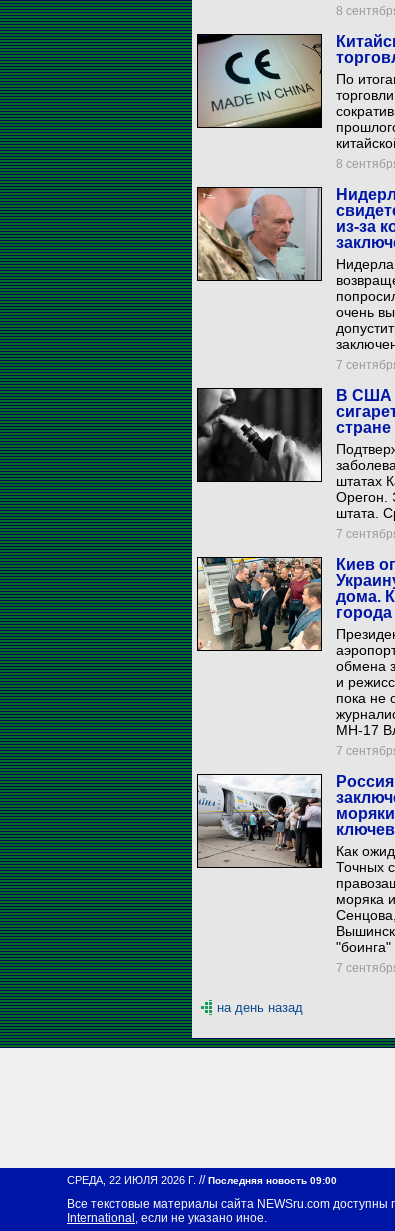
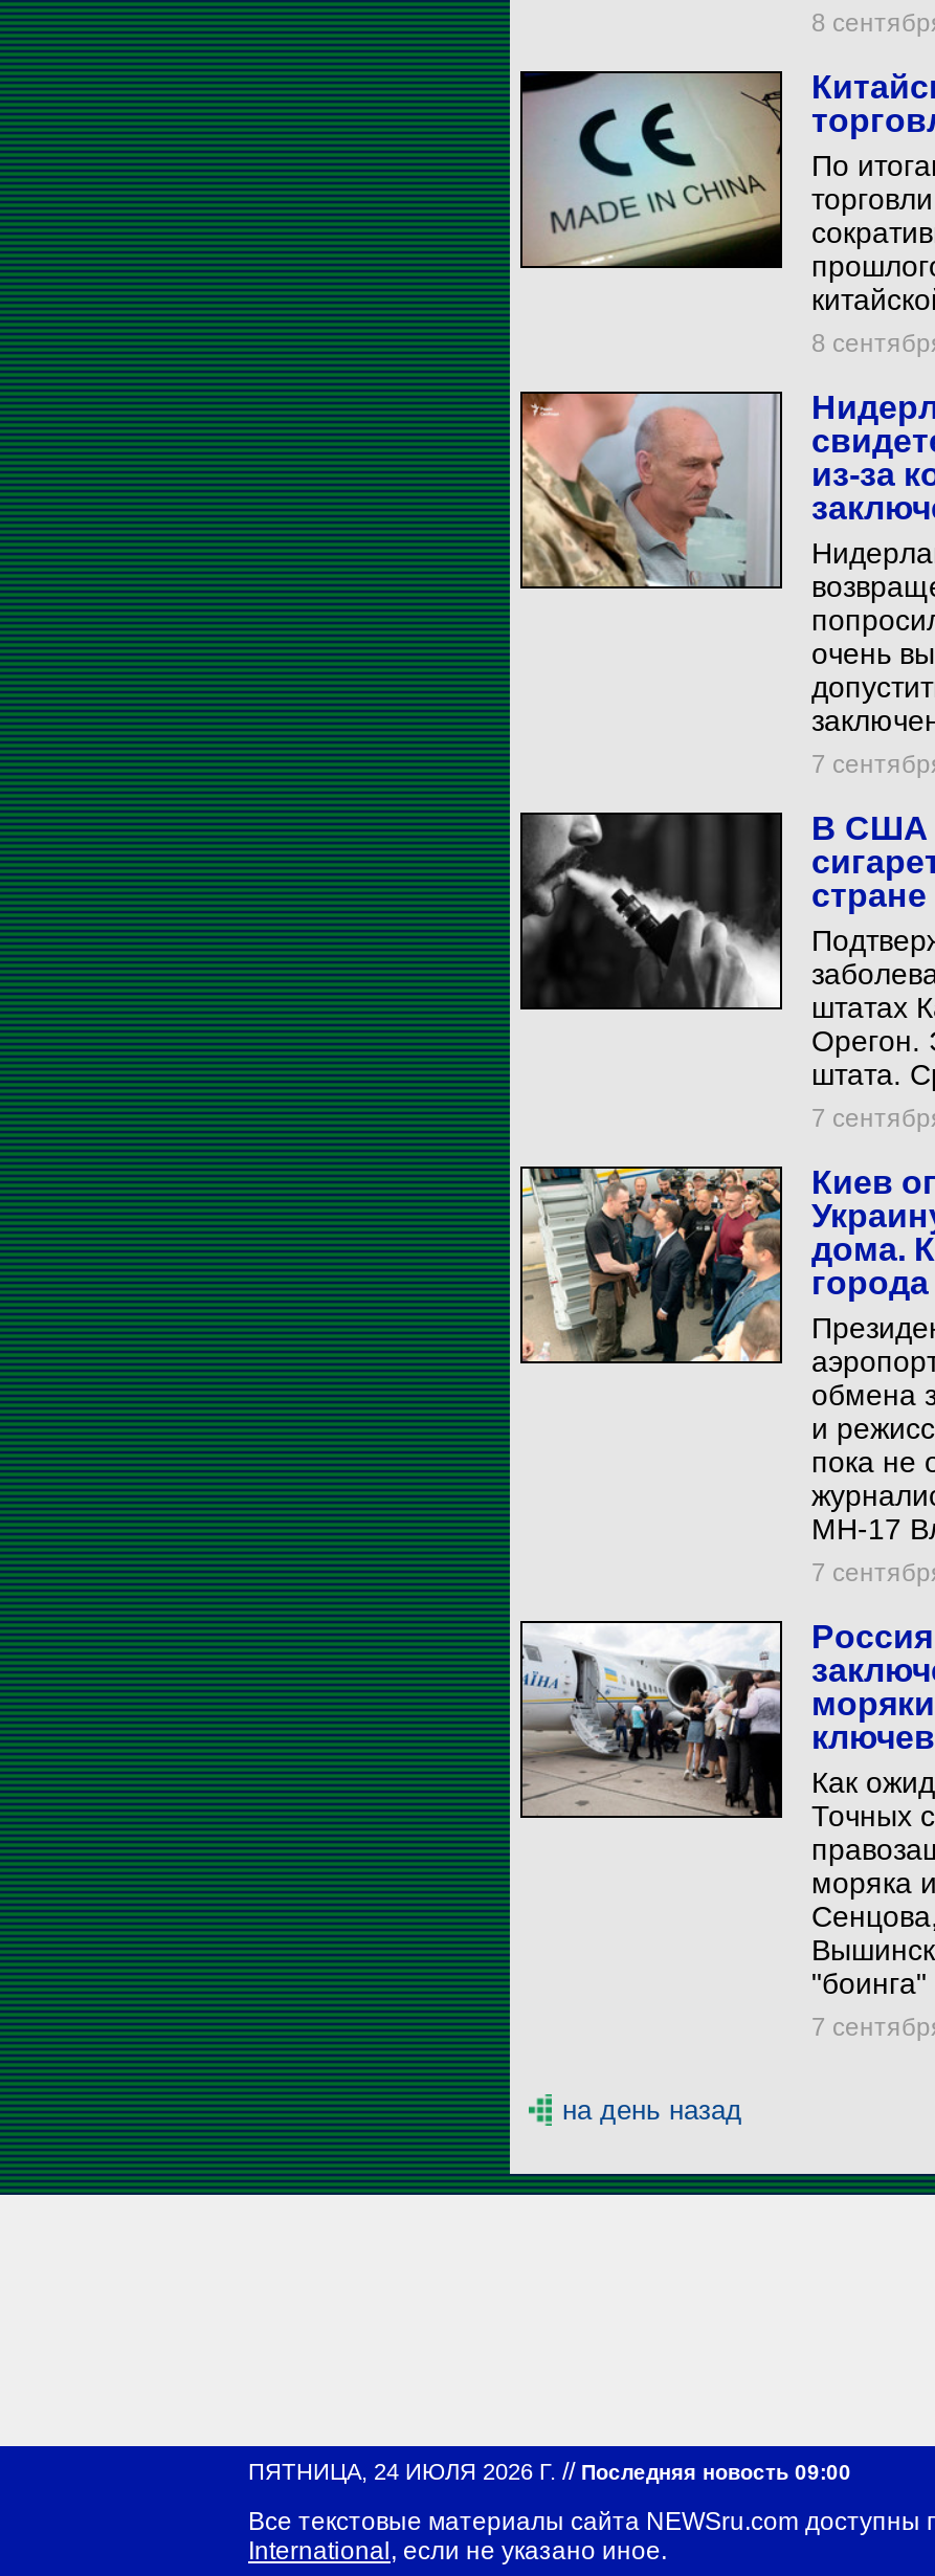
- СРЕДА, 22 ИЮЛЯ 2026 Г. // Последняя новость 09:00
+ ПЯТНИЦА, 24 ИЮЛЯ 2026 Г. // Последняя новость 09:00
